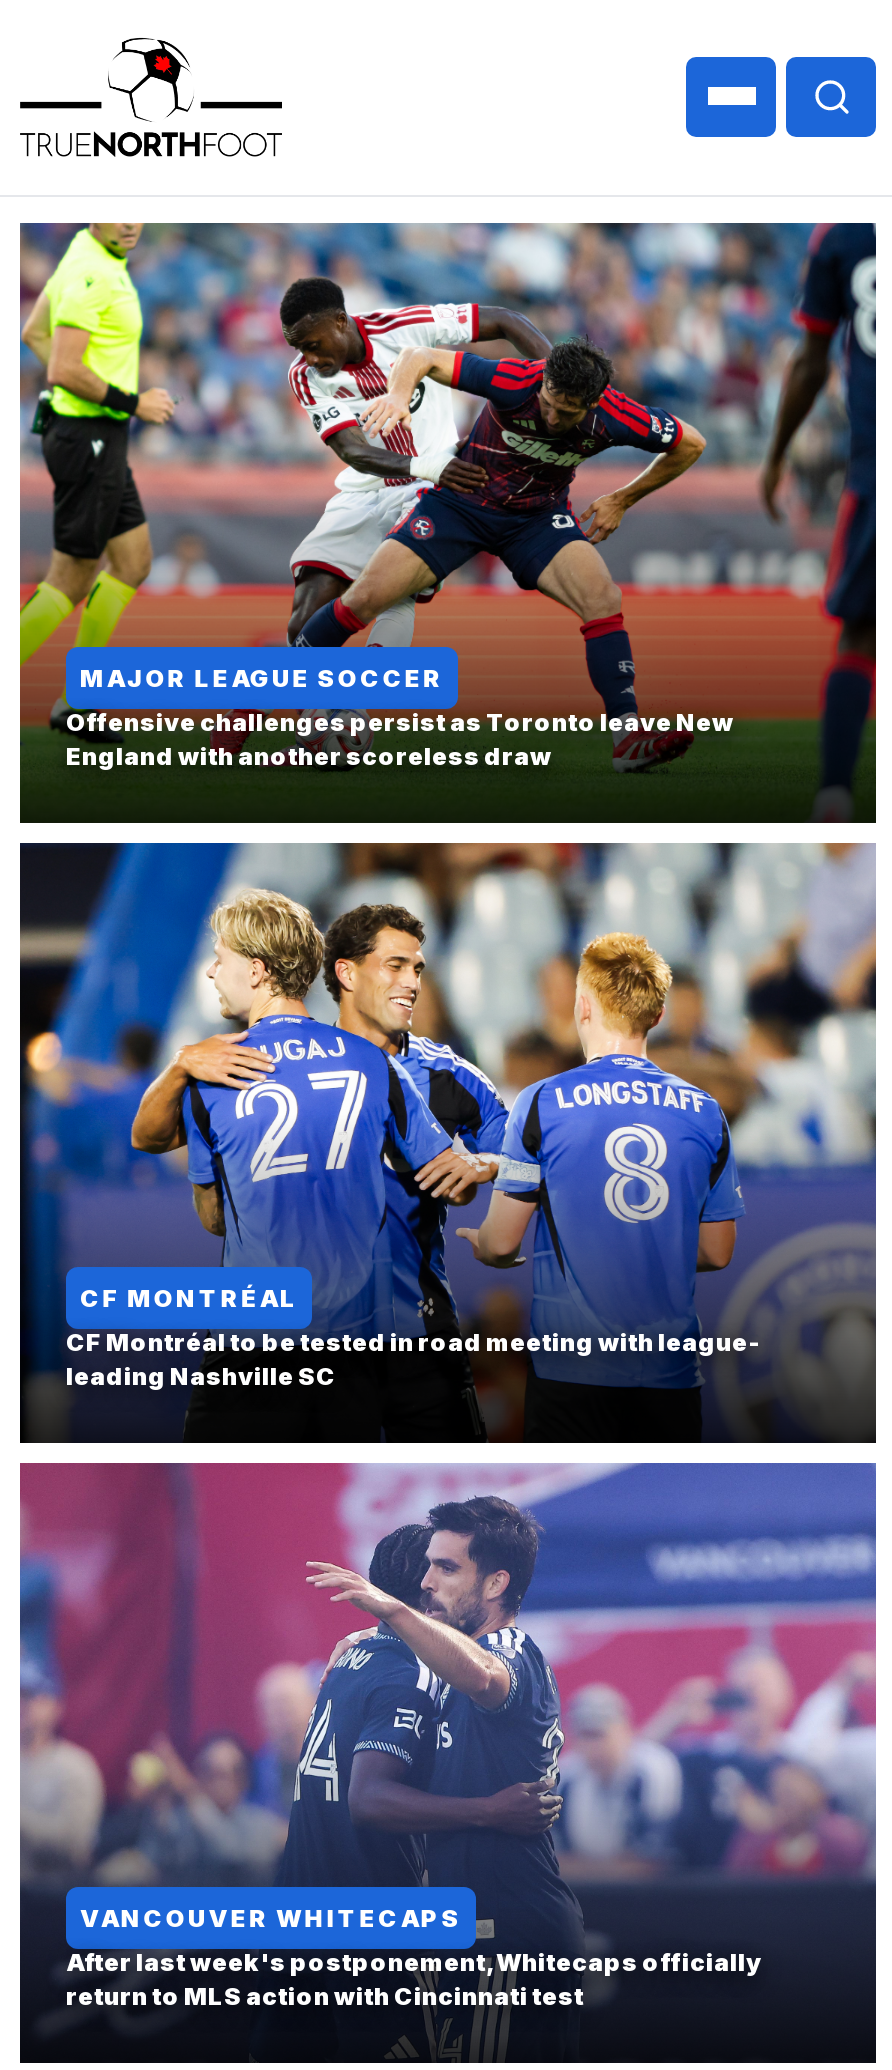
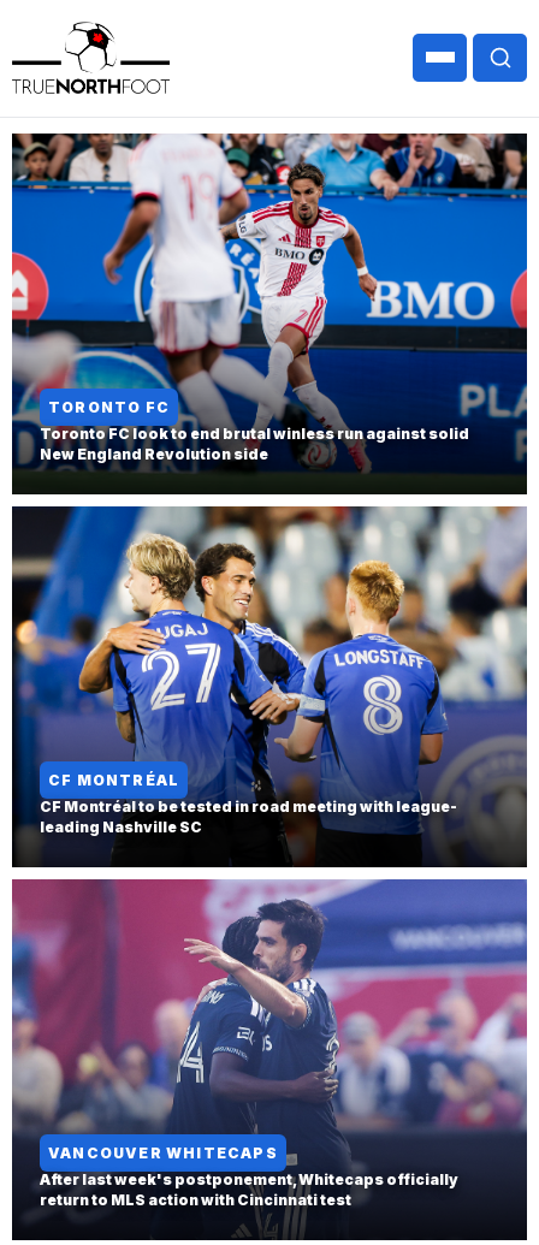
- [image]
- MAJOR LEAGUE SOCCER
+ [image]
+ TORONTO FC

- Offensive challenges persist as Toronto leave New
- England with another scoreless draw
+ Toronto FC look to end brutal winless run against solid
+ New England Revolution side
